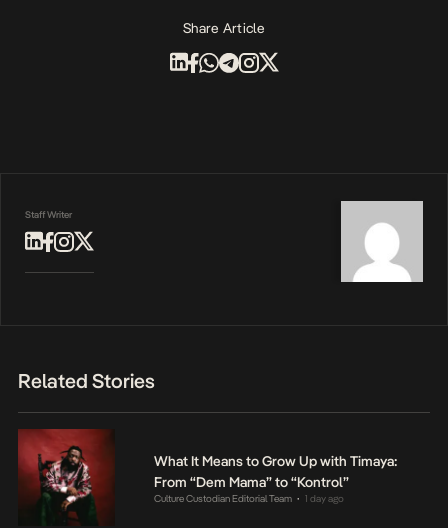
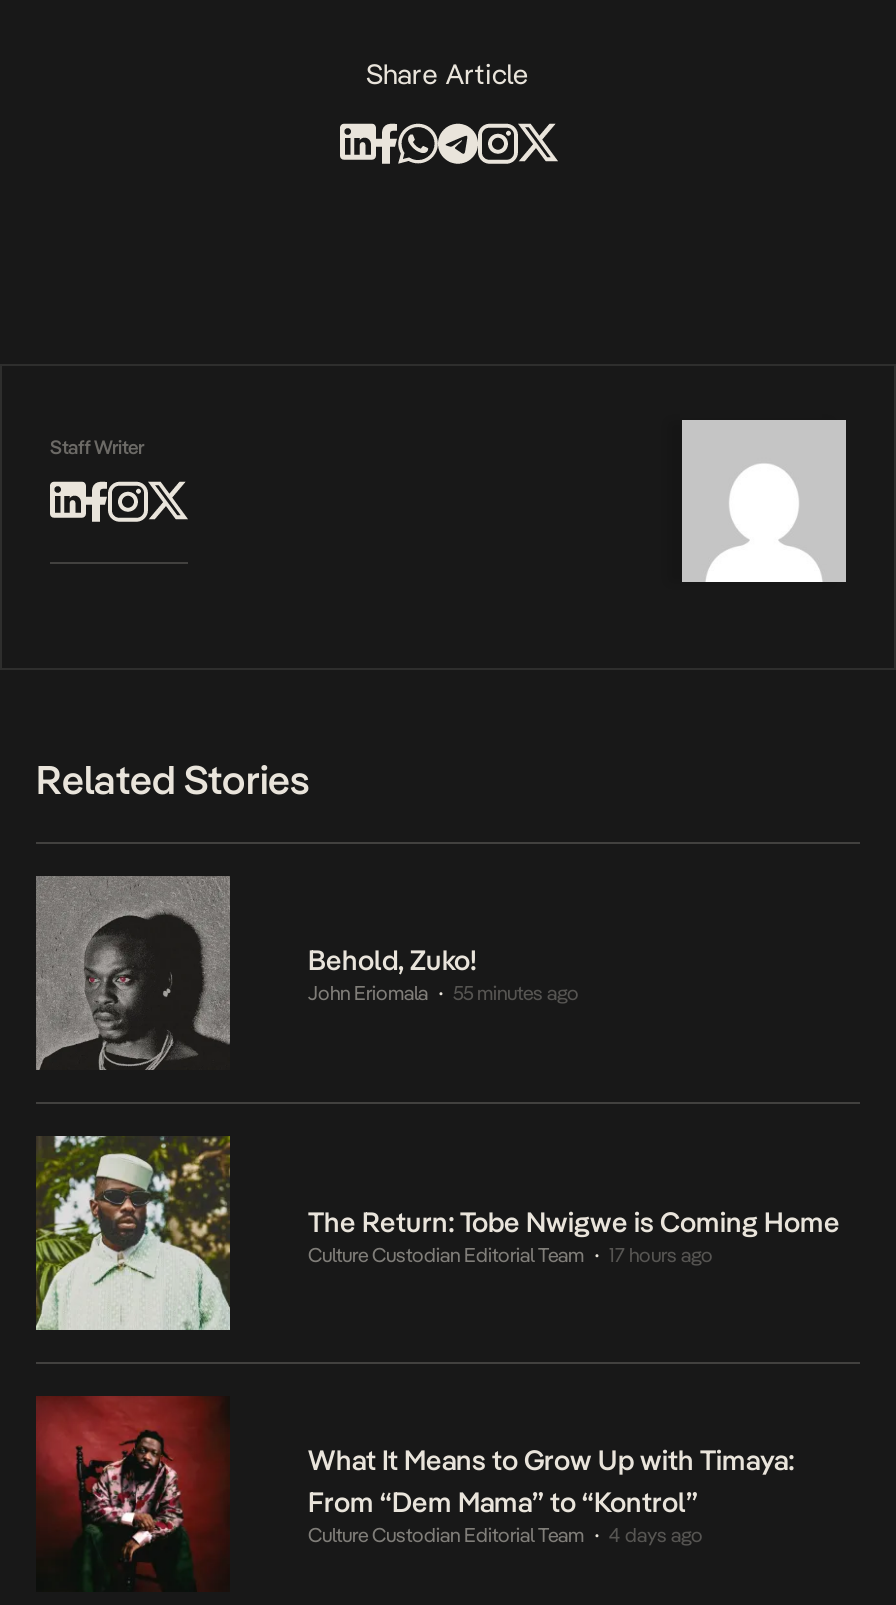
+ [image]
+ Behold, Zuko!
+ John Eriomala
+ 55 minutes ago

+ [image]
+ The Return: Tobe Nwigwe is Coming Home
+ Culture Custodian Editorial Team
+ 17 hours ago

- Culture Custodian Editorial Team 1 day ago
+ Culture Custodian Editorial Team 4 days ago
